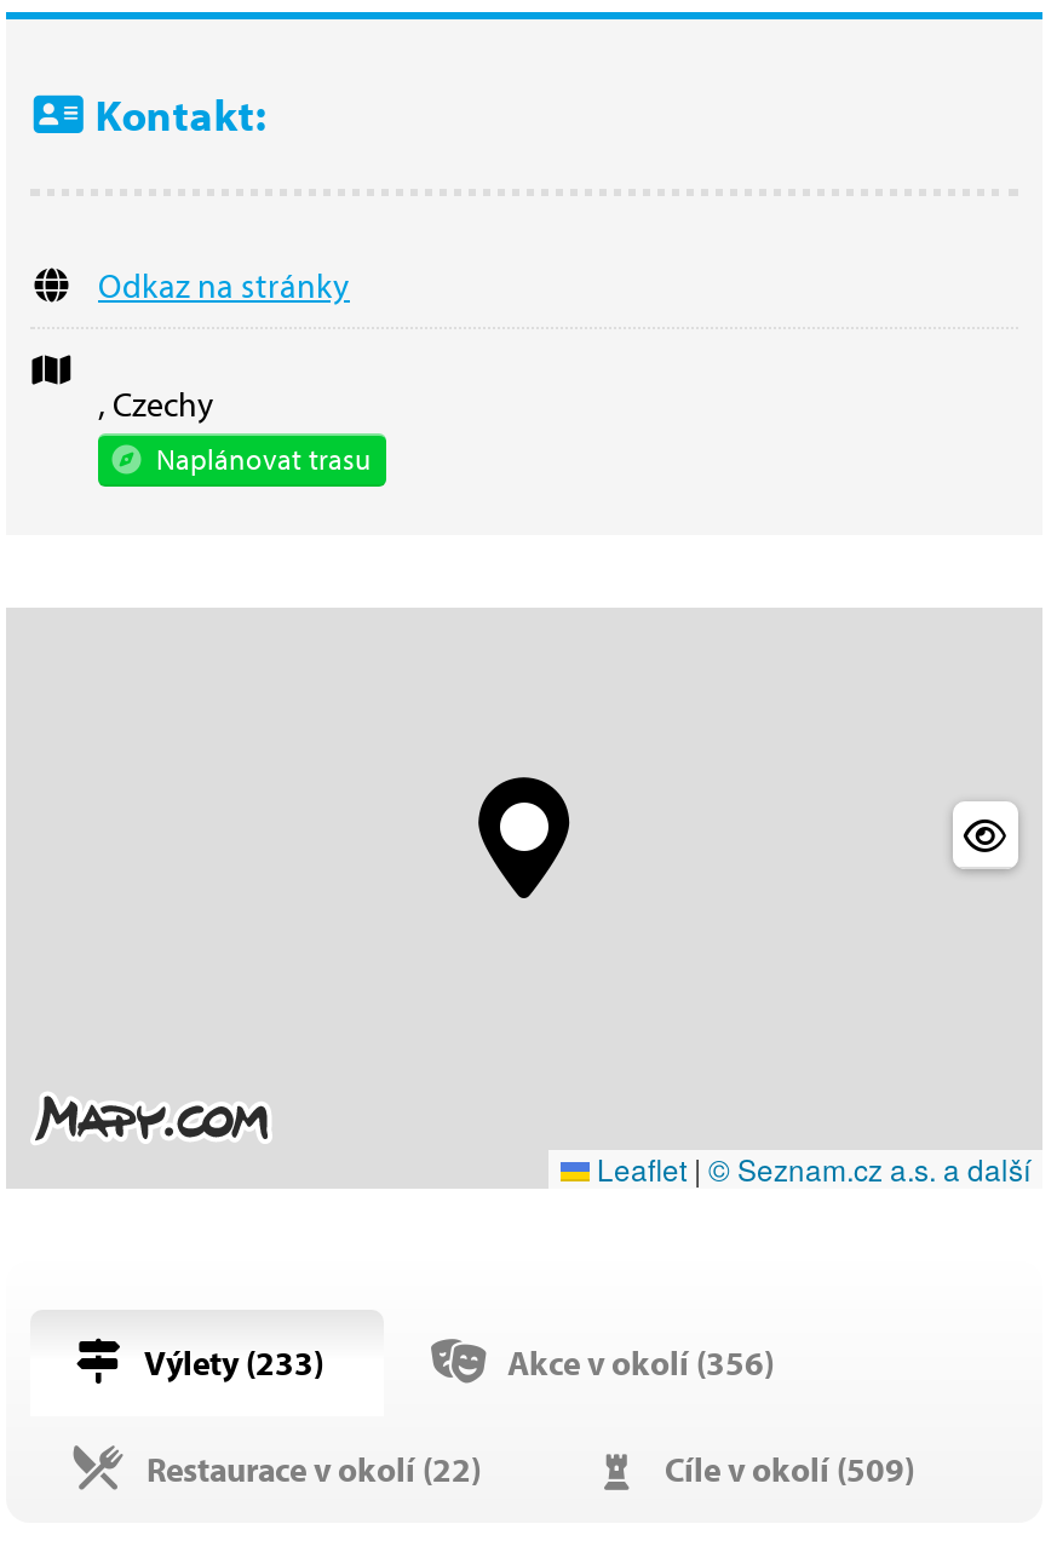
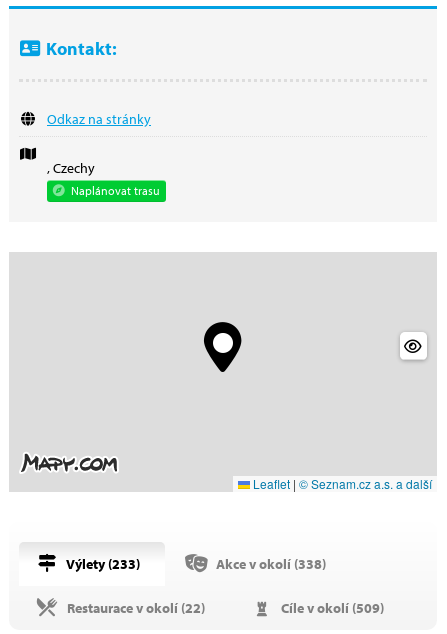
- Akce v okolí (356)
+ Akce v okolí (338)
